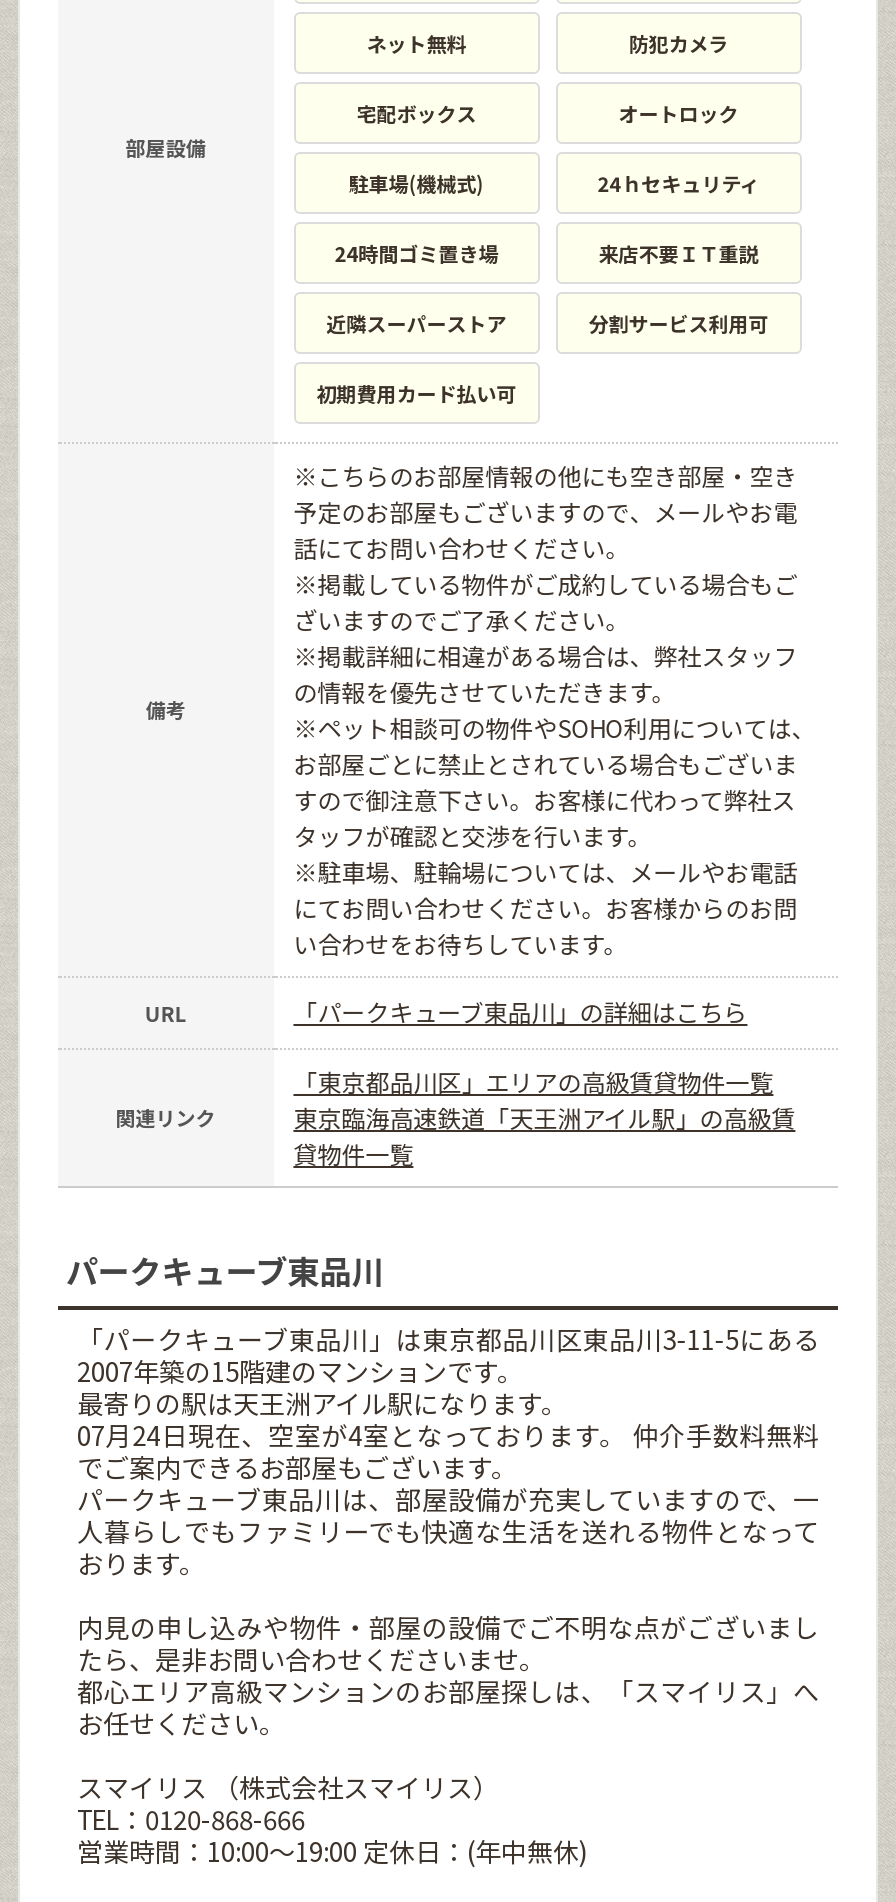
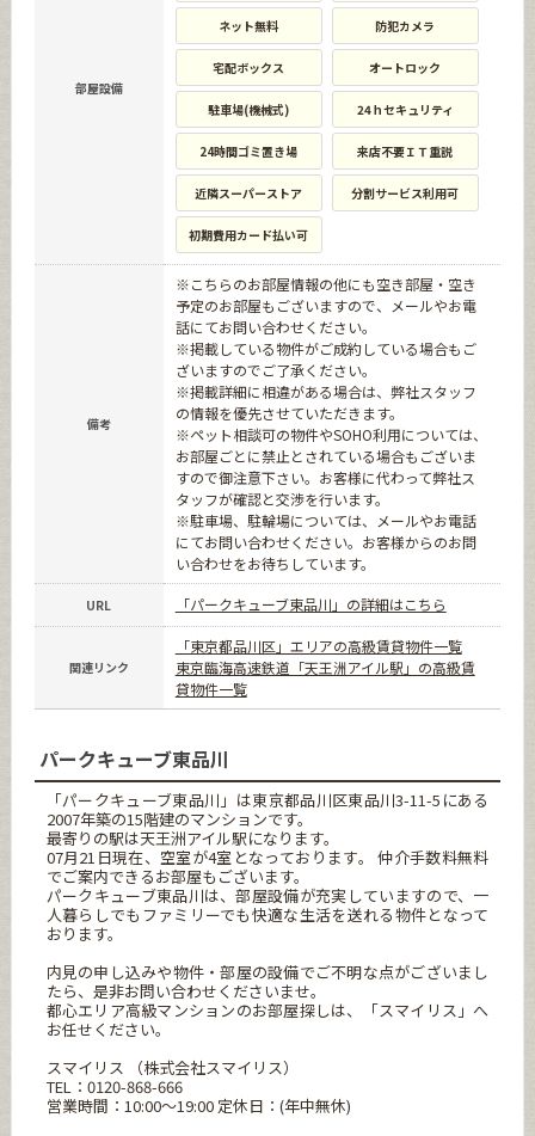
- 07月24日現在、空室が4室となっております。 仲介手数料無料
+ 07月21日現在、空室が4室となっております。 仲介手数料無料
